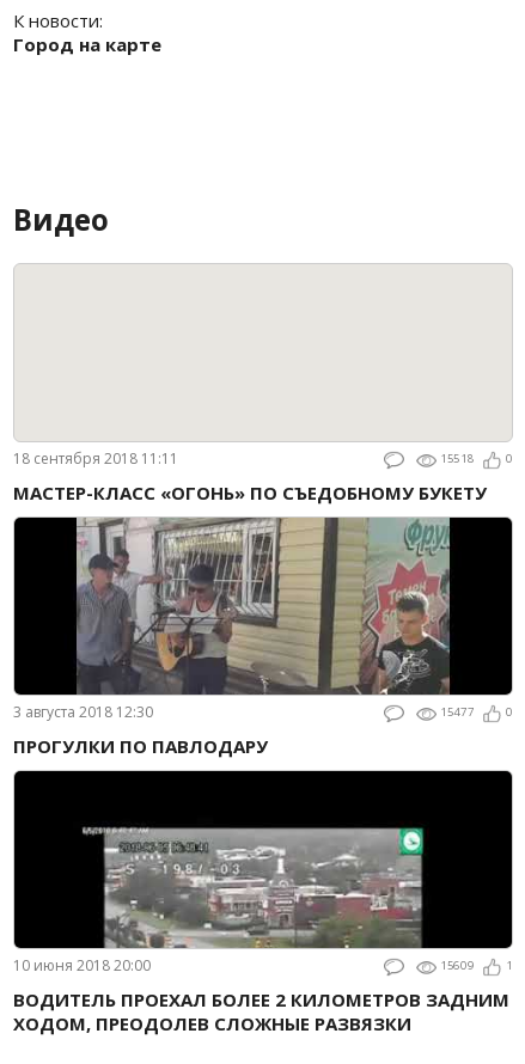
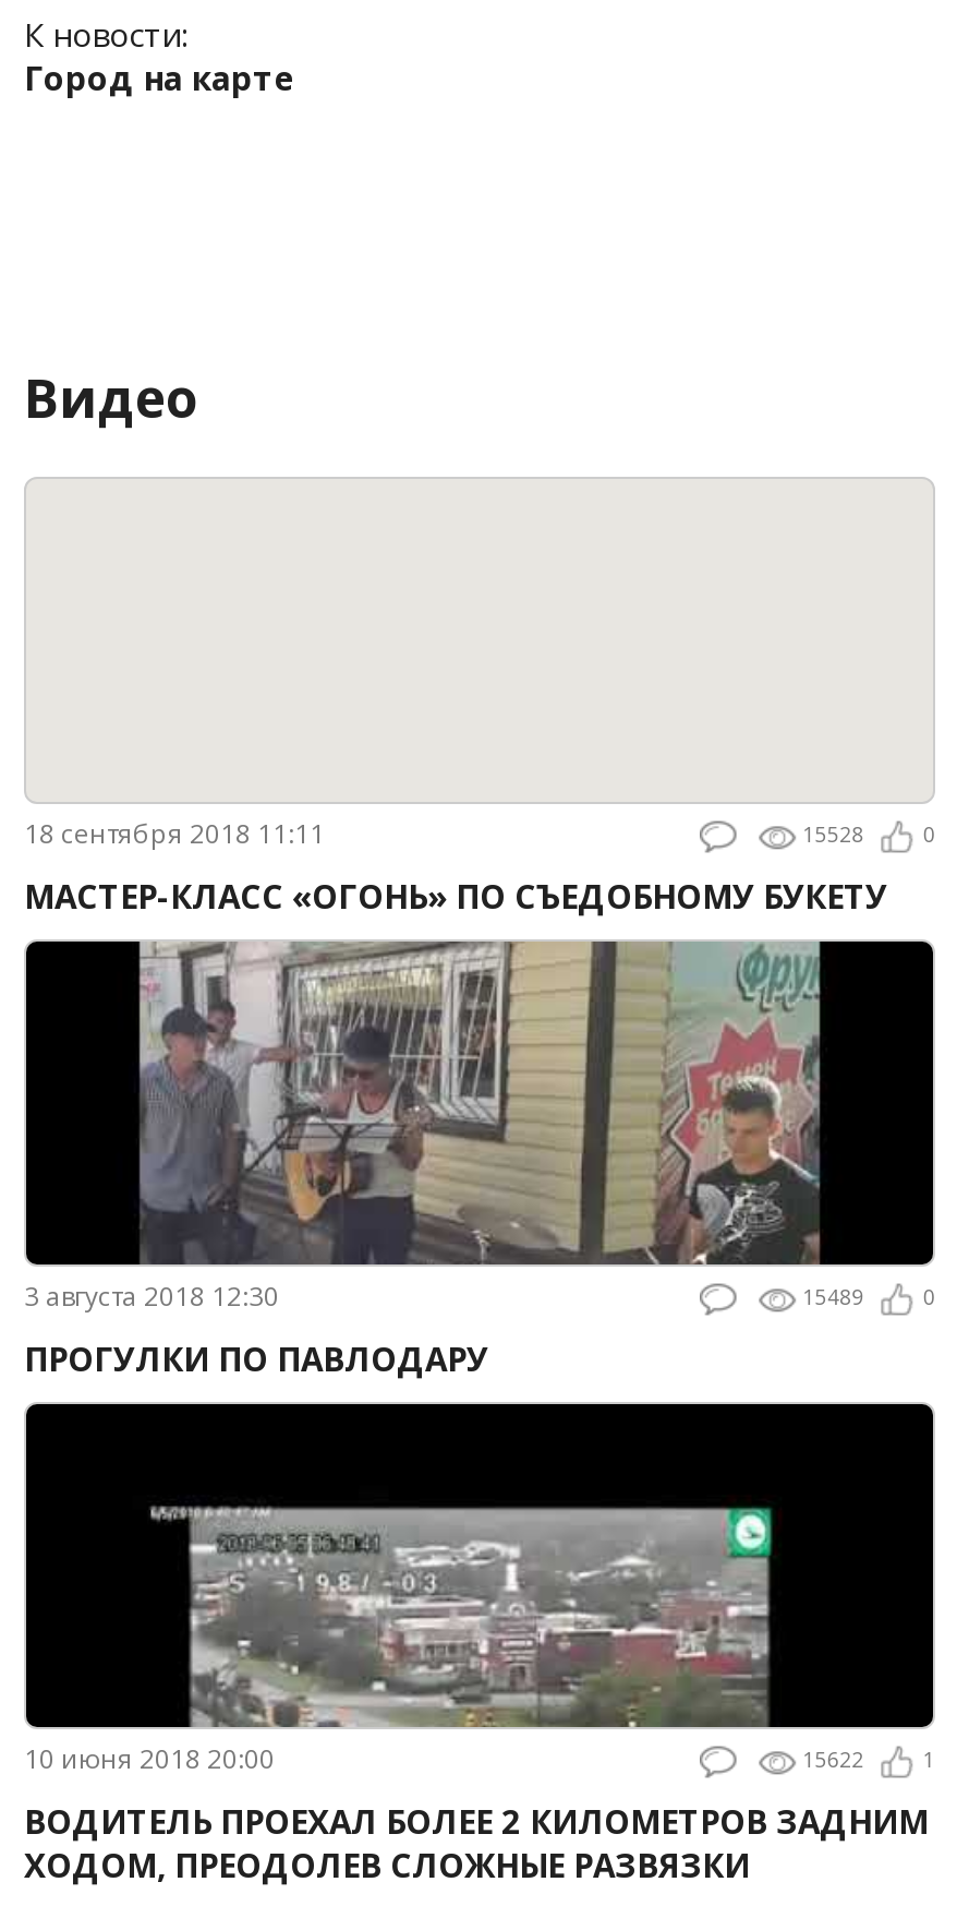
- 15518 0
+ 15528 0

- 15477 0
+ 15489 0

- 15609 1
+ 15622 1
